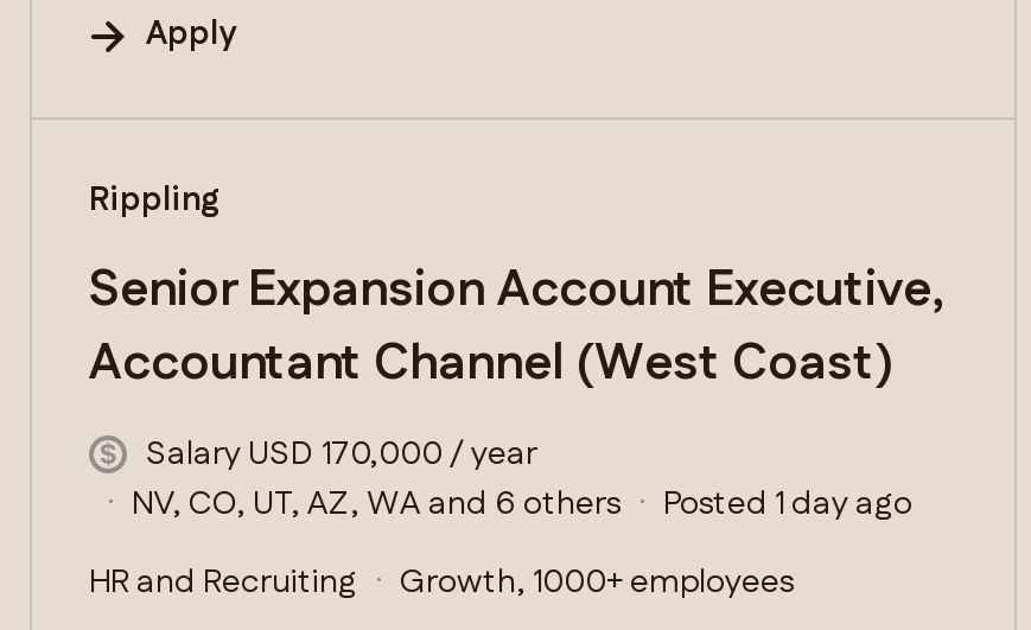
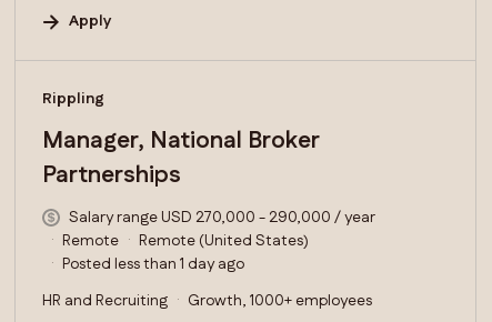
- Senior Expansion Account Executive,
- Accountant Channel (West Coast)
- Salary USD 170,000 / year
- NV, CO, UT, AZ, WA and 6 others
- Posted 1 day ago
+ Manager, National Broker
+ Partnerships
+ Salary range USD 270,000 - 290,000 / year
+ Remote
+ Remote (United States)
+ Posted less than 1 day ago
